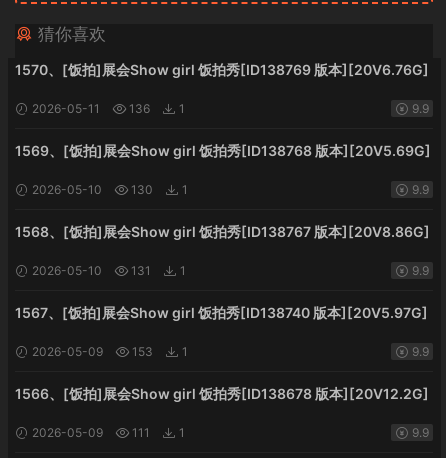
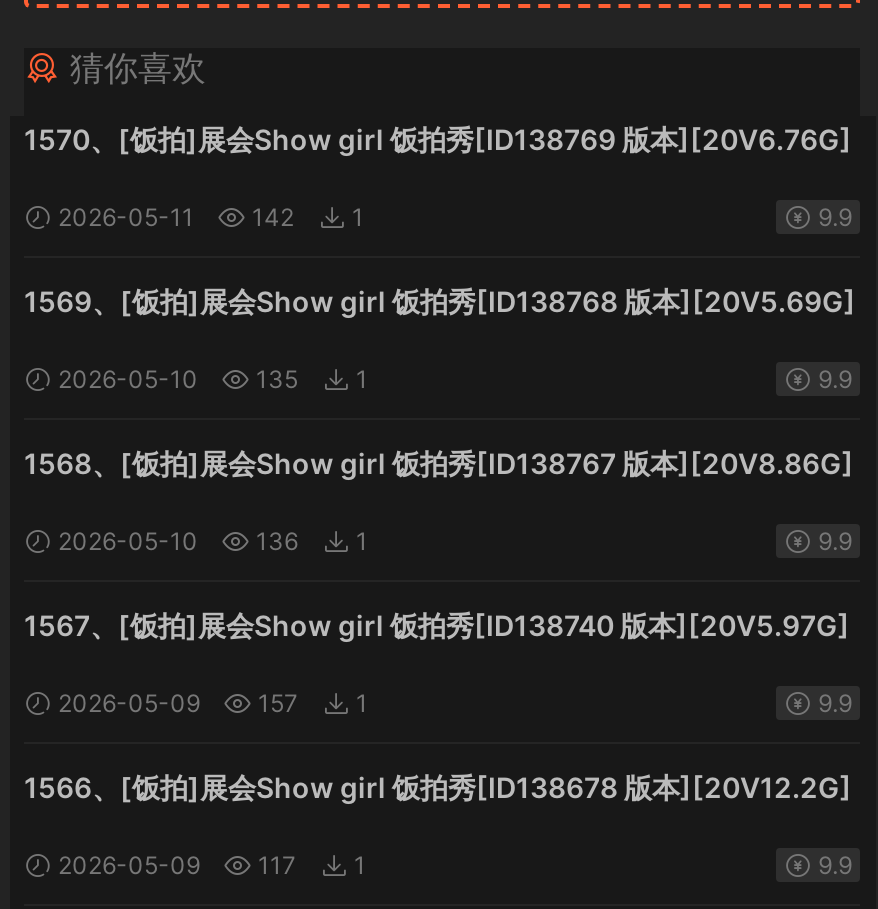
- 2026-05-11 136 1
+ 2026-05-11 142 1

- 2026-05-10 130 1
+ 2026-05-10 135 1

- 2026-05-10 131 1
+ 2026-05-10 136 1

- 2026-05-09 153 1
+ 2026-05-09 157 1

- 2026-05-09 111 1
+ 2026-05-09 117 1
